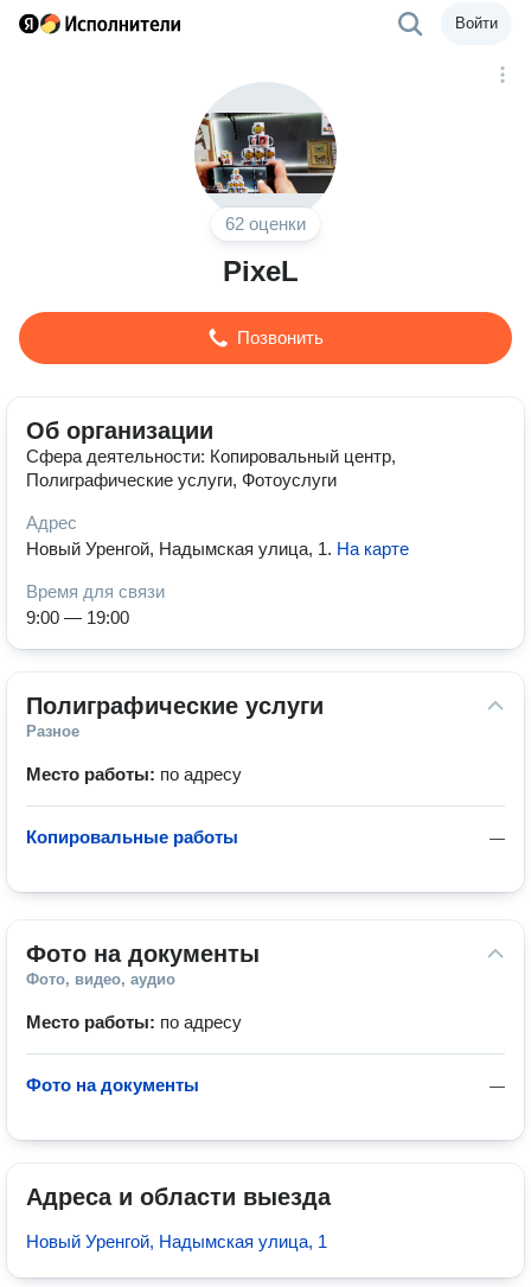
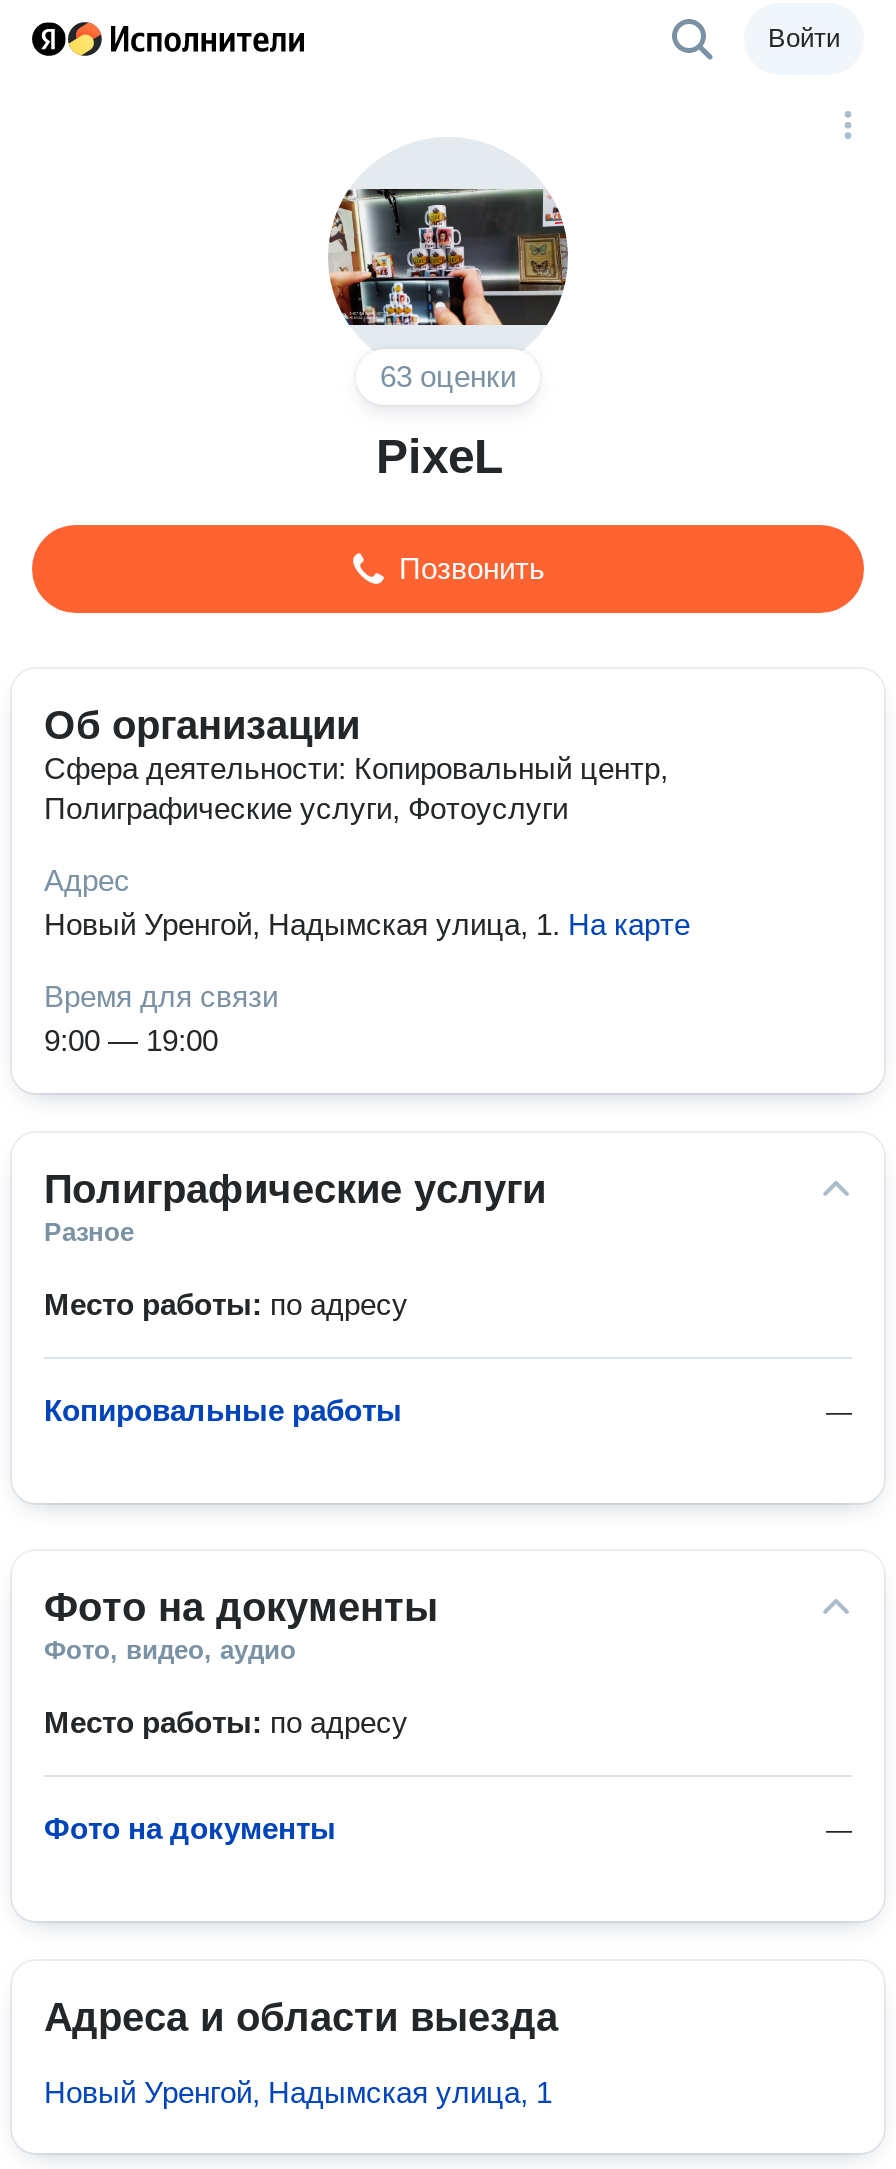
- 62 оценки
+ 63 оценки
